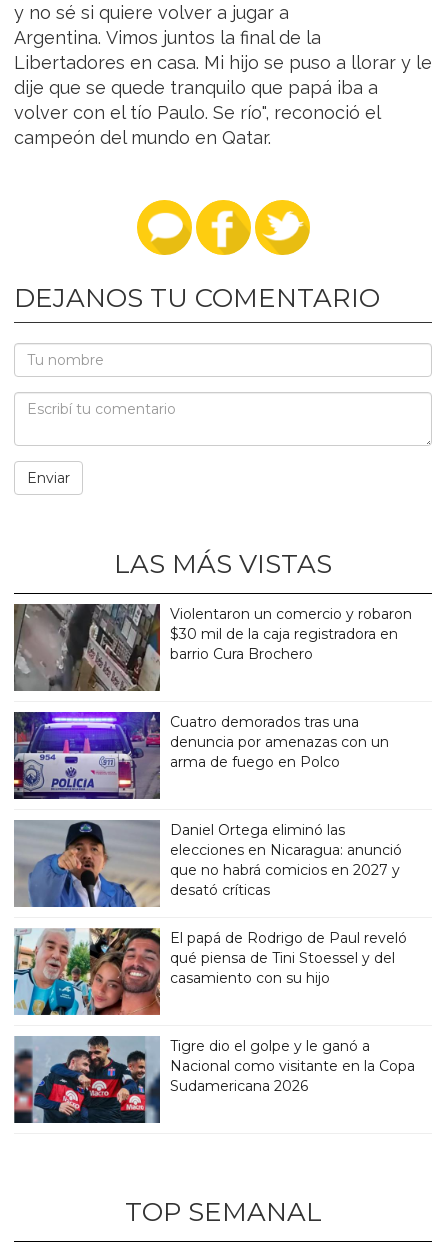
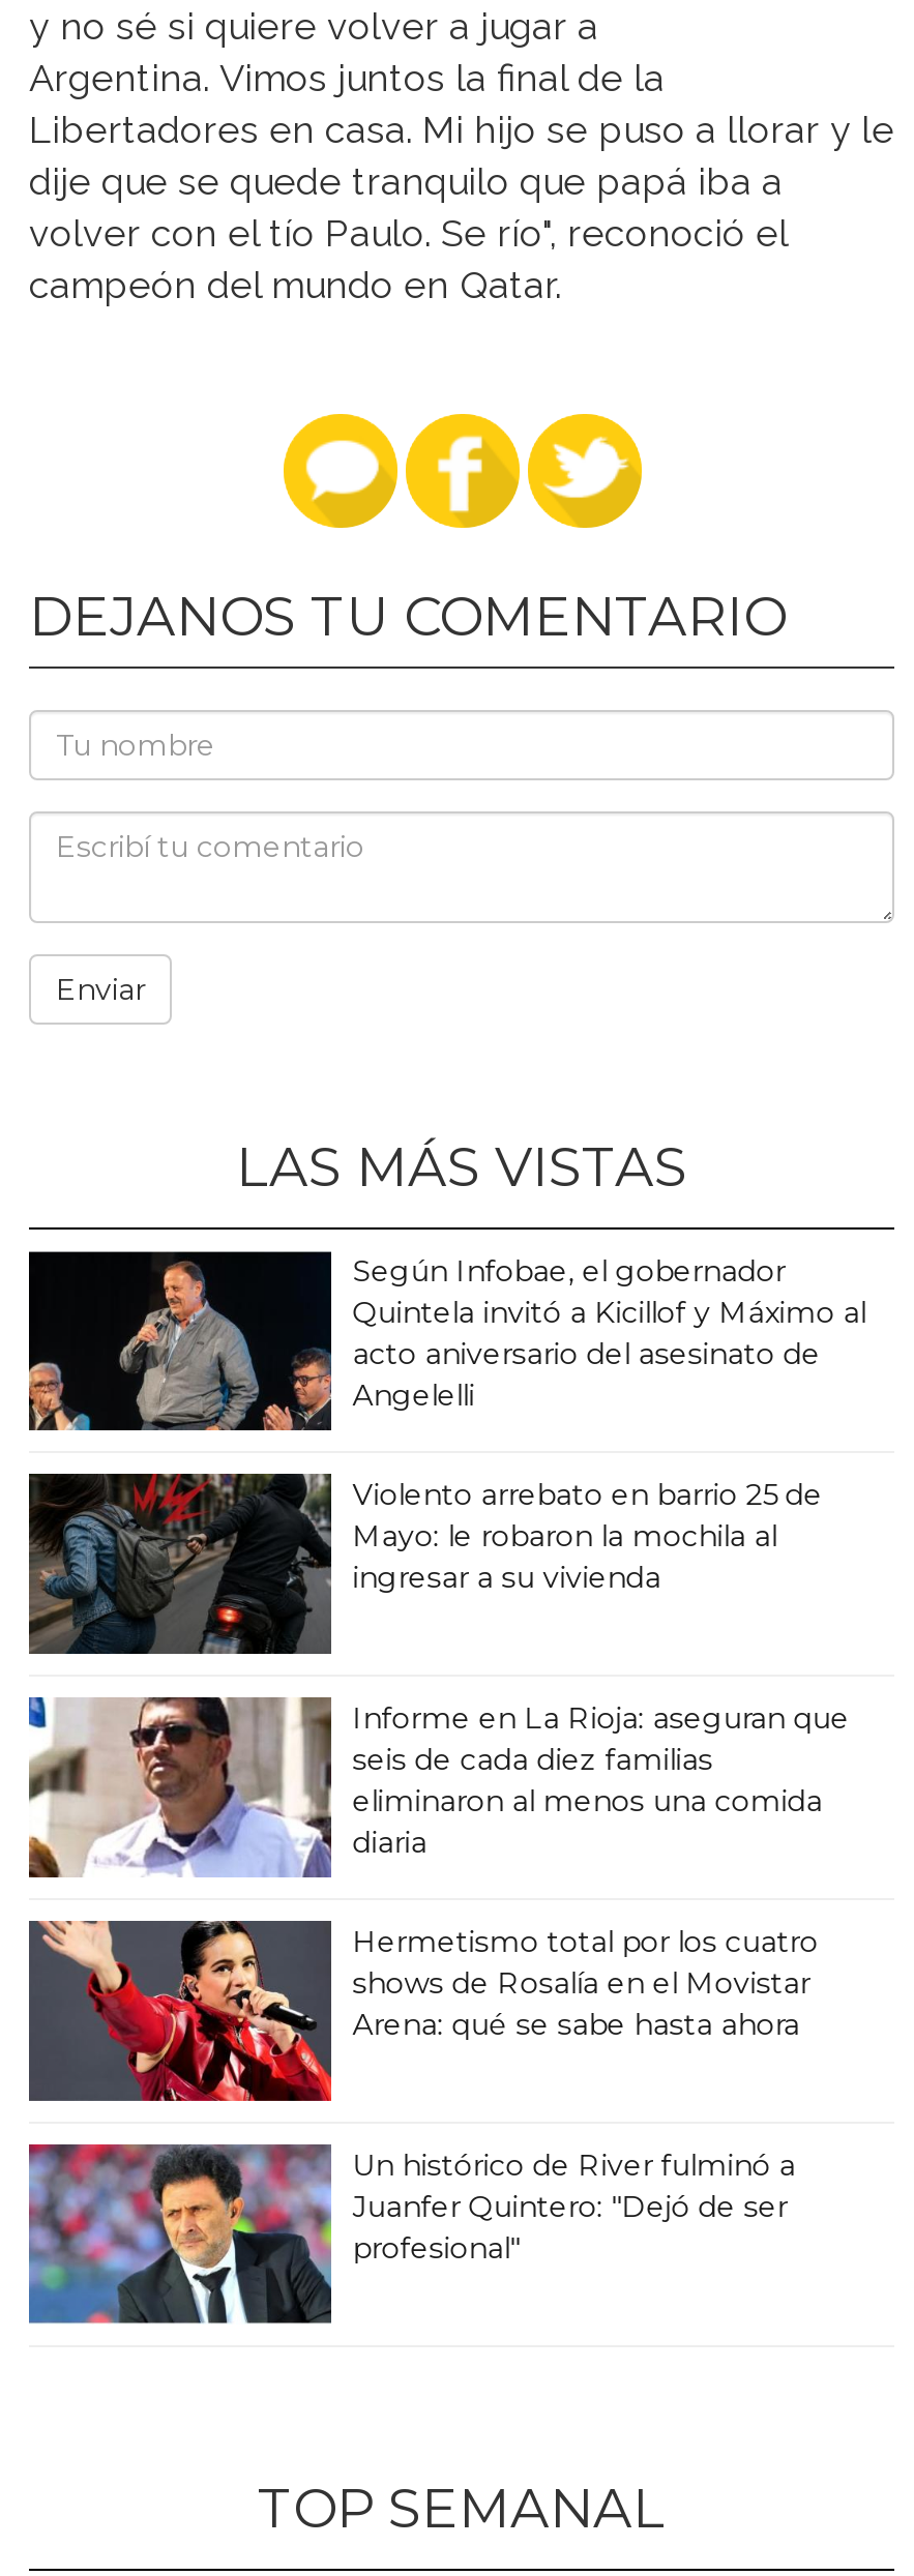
- [image]
- Violentaron un comercio y robaron
- $30 mil de la caja registradora en
- barrio Cura Brochero
+ [image]
+ Según Infobae, el gobernador
+ Quintela invitó a Kicillof y Máximo al
+ acto aniversario del asesinato de
+ Angelelli

- [image]
- Cuatro demorados tras una
- denuncia por amenazas con un
- arma de fuego en Polco
+ [image]
+ Violento arrebato en barrio 25 de
+ Mayo: le robaron la mochila al
+ ingresar a su vivienda

- [image]
- Daniel Ortega eliminó las
- elecciones en Nicaragua: anunció
- que no habrá comicios en 2027 y
- desató críticas
+ [image]
+ Informe en La Rioja: aseguran que
+ seis de cada diez familias
+ eliminaron al menos una comida
+ diaria

- [image]
- El papá de Rodrigo de Paul reveló
- qué piensa de Tini Stoessel y del
- casamiento con su hijo
+ [image]
+ Hermetismo total por los cuatro
+ shows de Rosalía en el Movistar
+ Arena: qué se sabe hasta ahora

- [image]
- Tigre dio el golpe y le ganó a
- Nacional como visitante en la Copa
- Sudamericana 2026
+ [image]
+ Un histórico de River fulminó a
+ Juanfer Quintero: "Dejó de ser
+ profesional"
